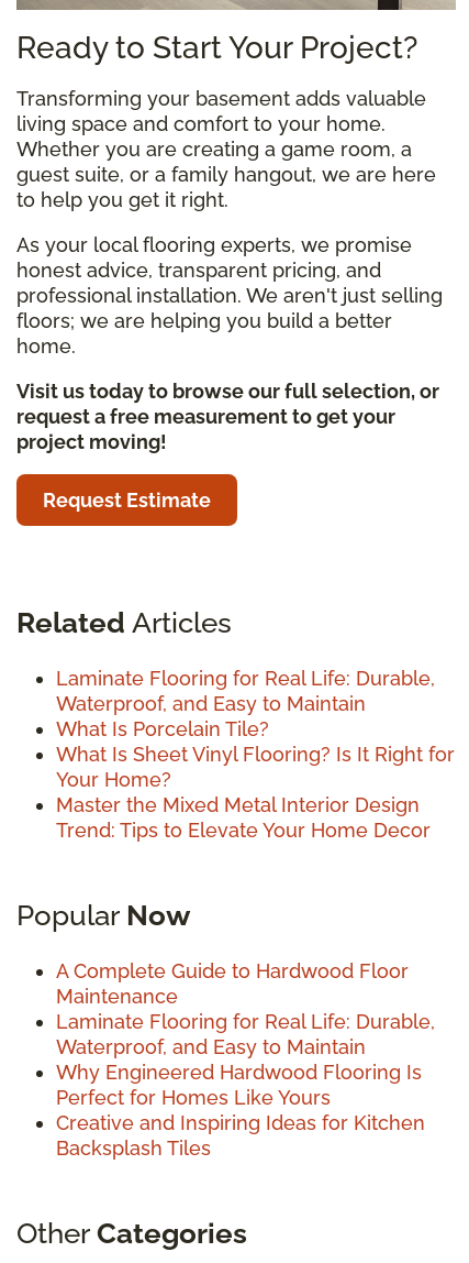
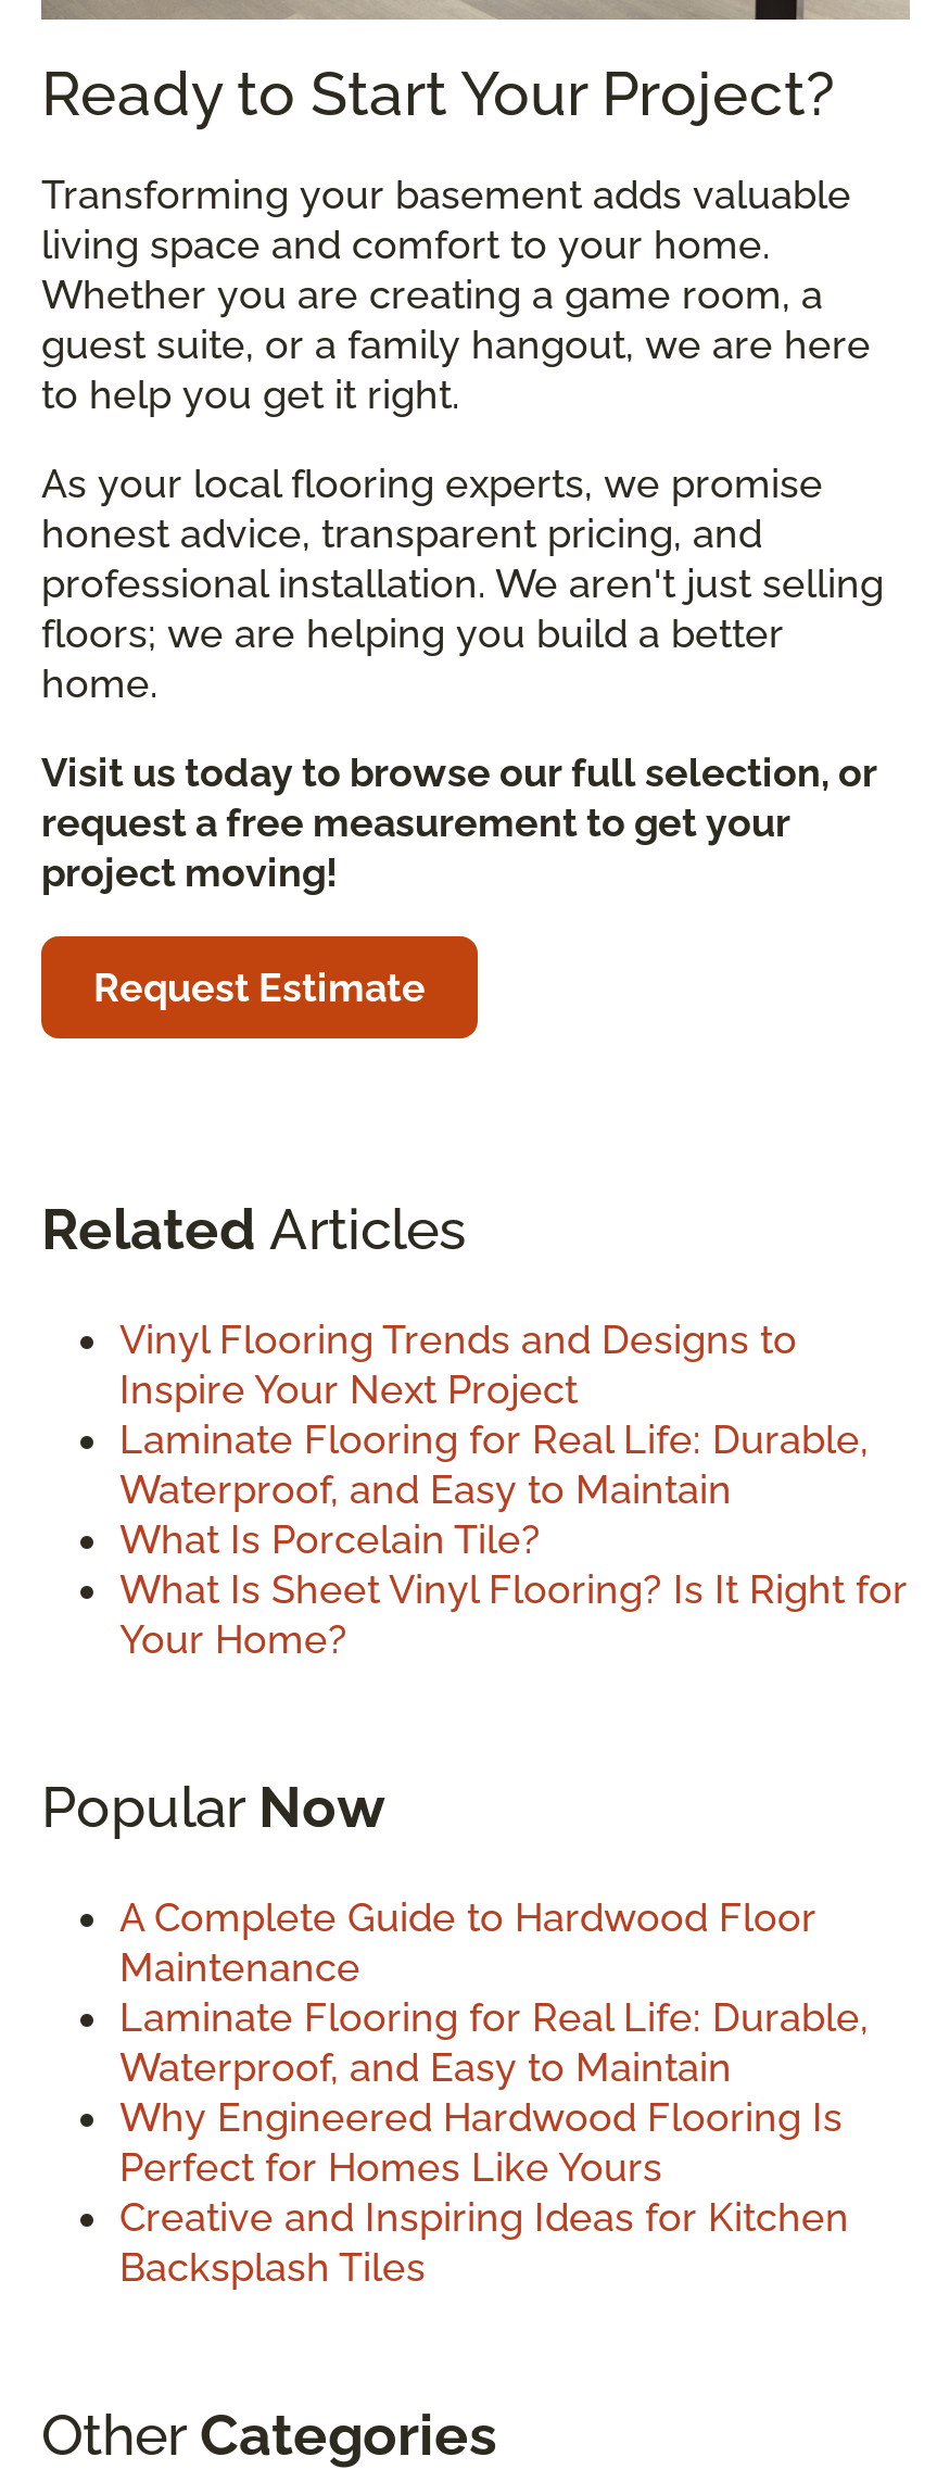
+ Vinyl Flooring Trends and Designs to
+ Inspire Your Next Project

moved down: Laminate Flooring for Real Life: Durable, | Waterproof, and Easy to Maintain | What Is Porcelain Tile? | What Is Sheet Vinyl Flooring? Is It Right for | Your Home?

- Master the Mixed Metal Interior Design
- Trend: Tips to Elevate Your Home Decor
